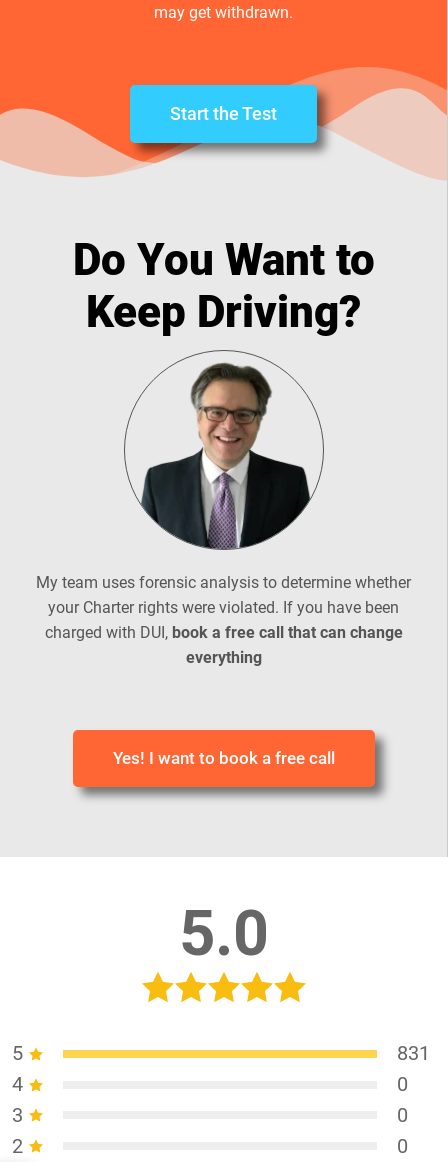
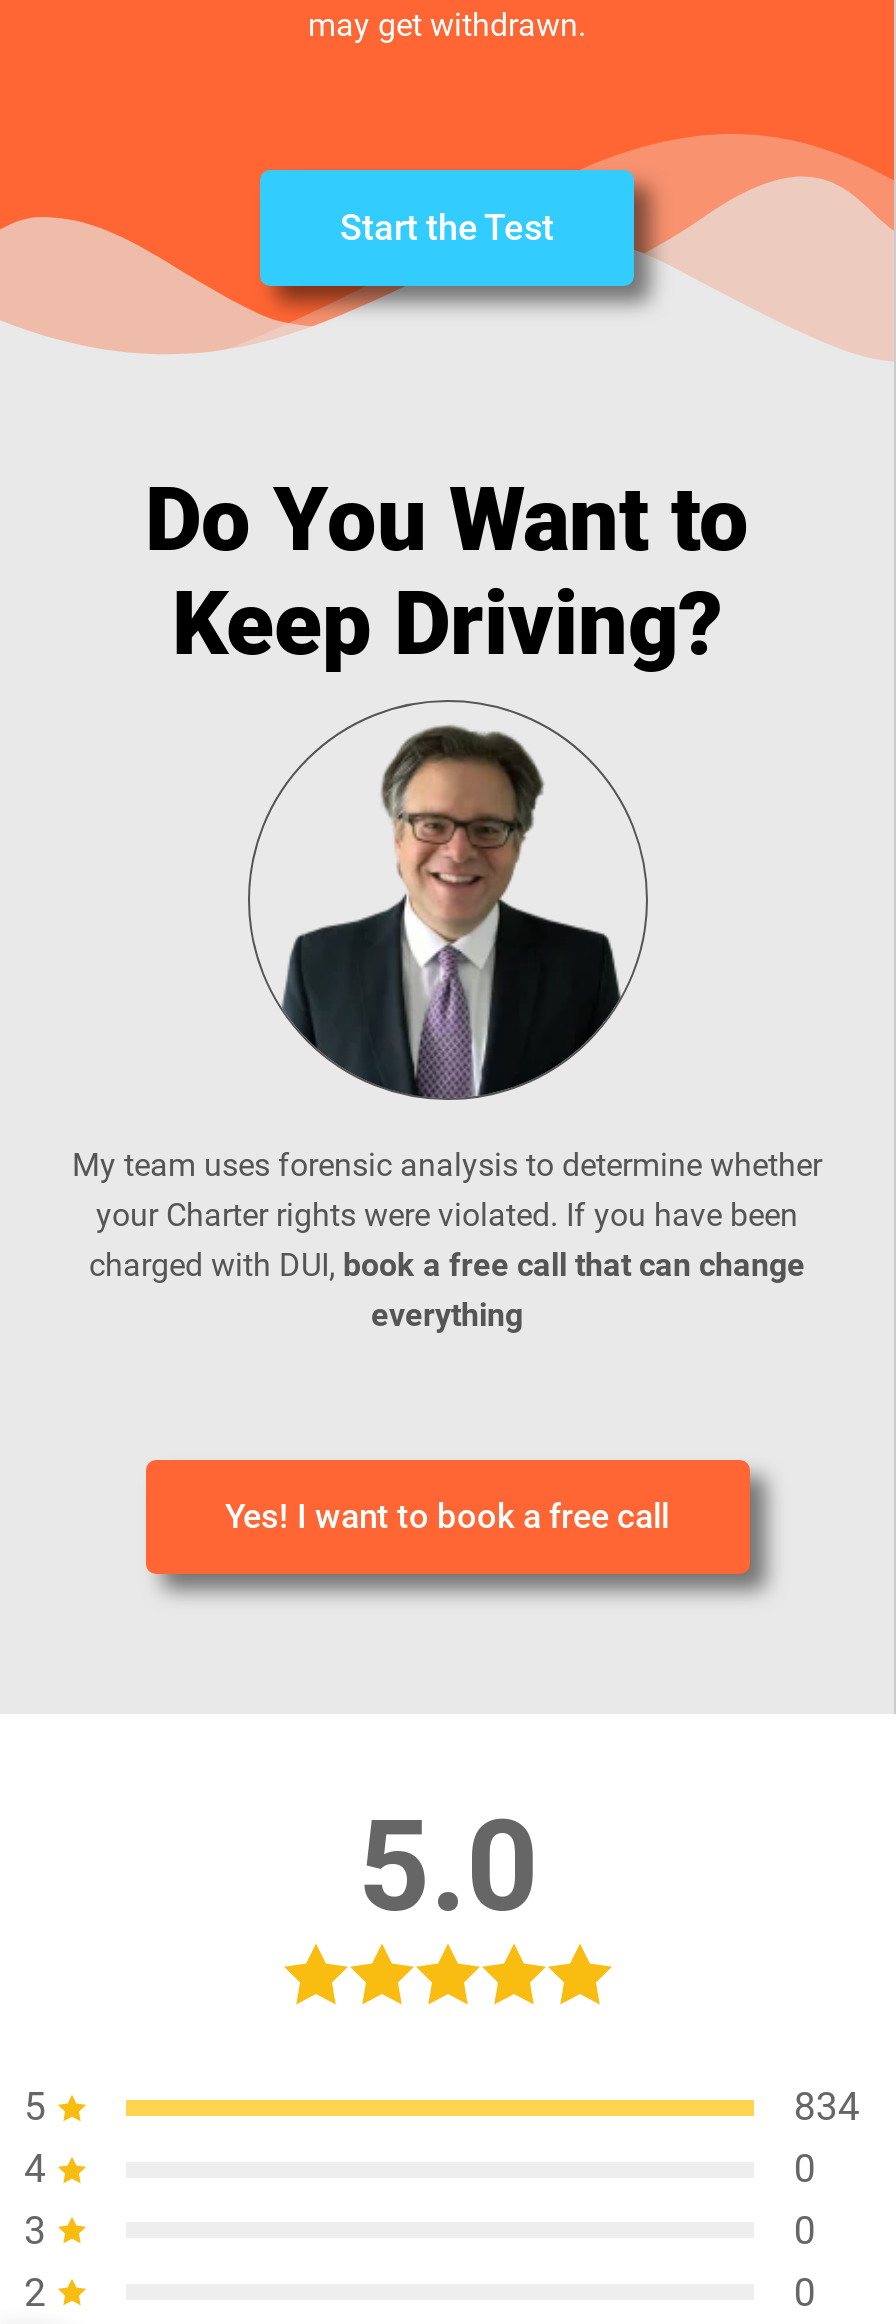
- 831
+ 834
